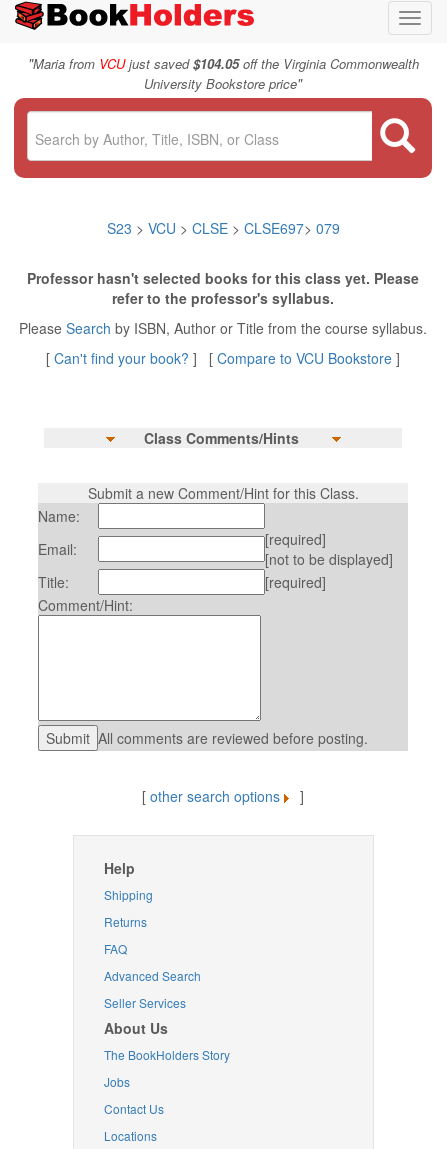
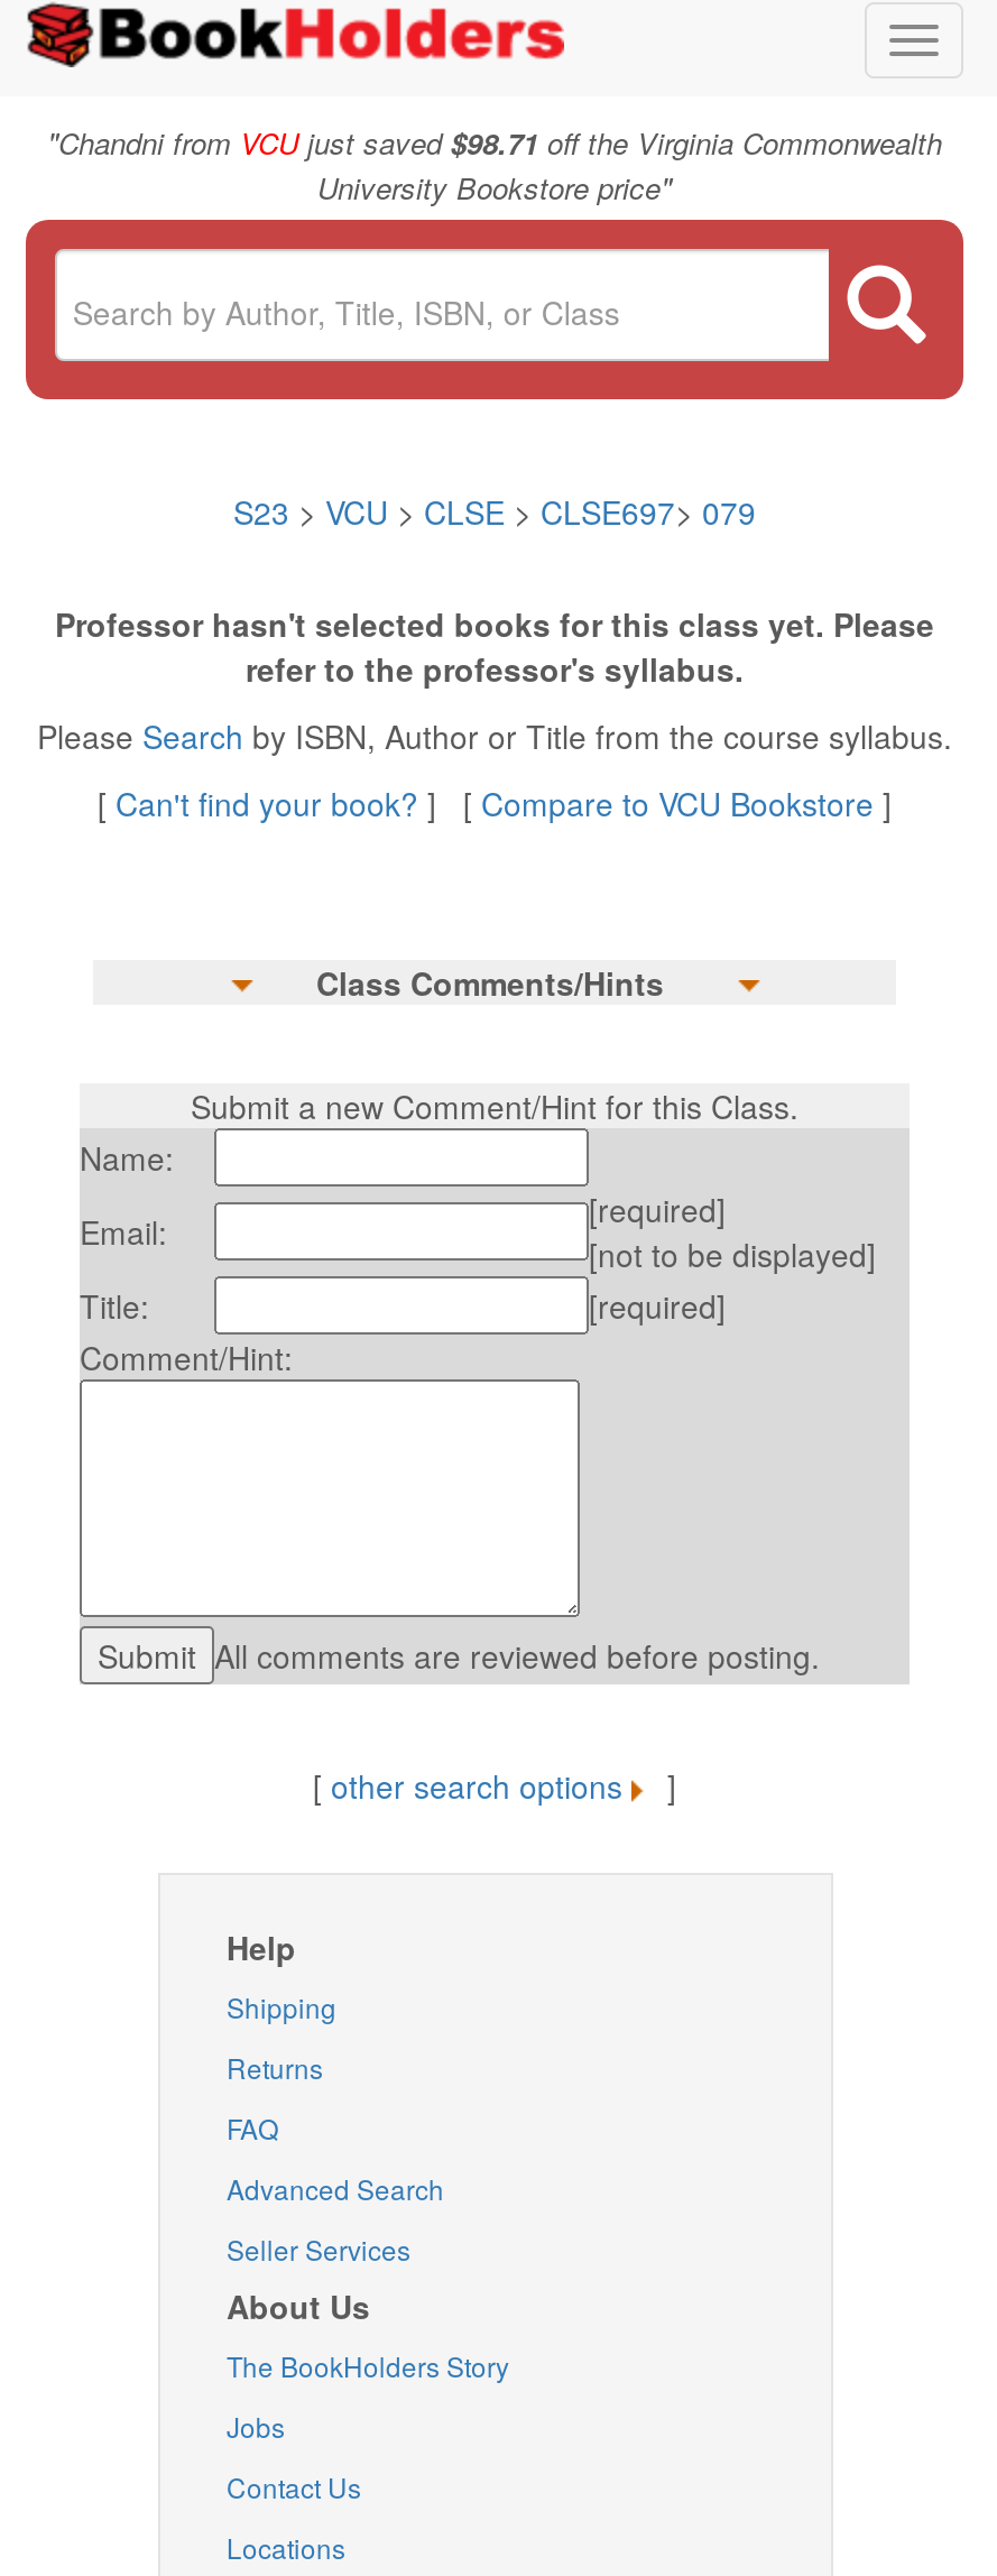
- "Maria from VCU just saved$104.05 off the Virginia Commonwealth
+ "Chandni from VCU just saved$98.71 off the Virginia Commonwealth
